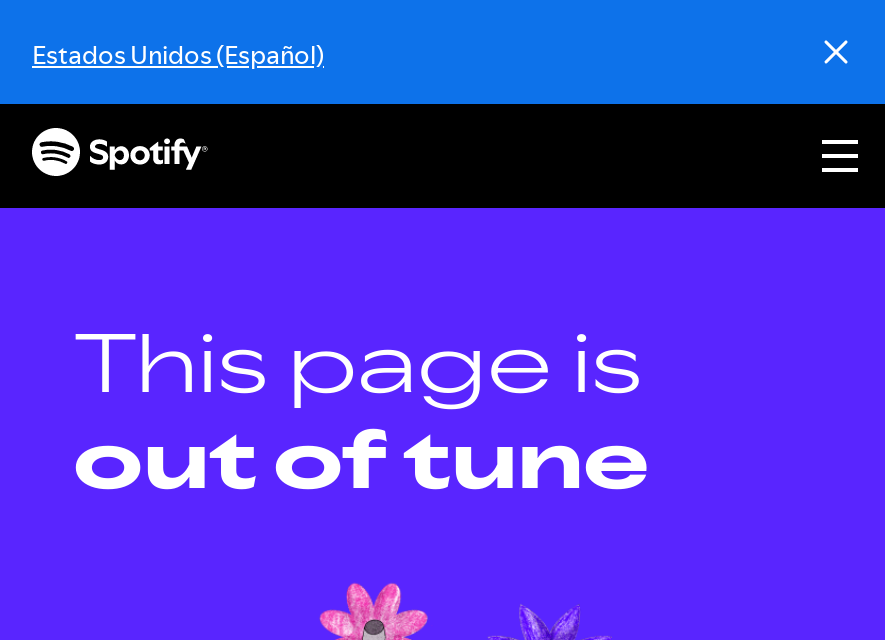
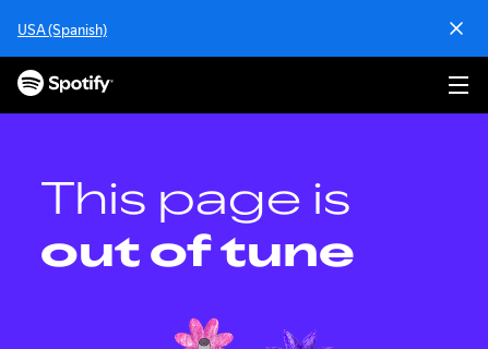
- Estados Unidos (Español)
+ USA (Spanish)
